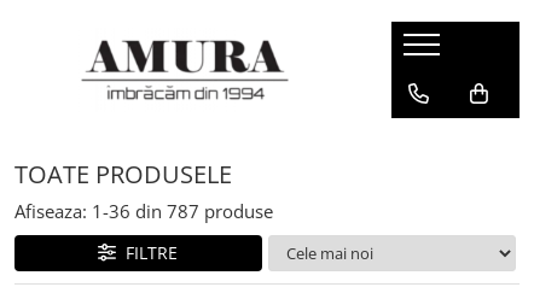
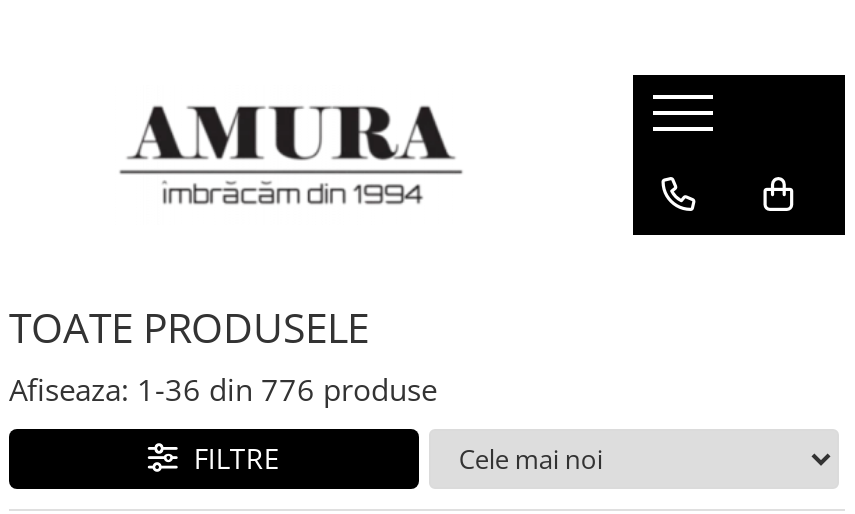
- Afiseaza: 1- 36 din 787 produse
+ Afiseaza: 1- 36 din 776 produse
